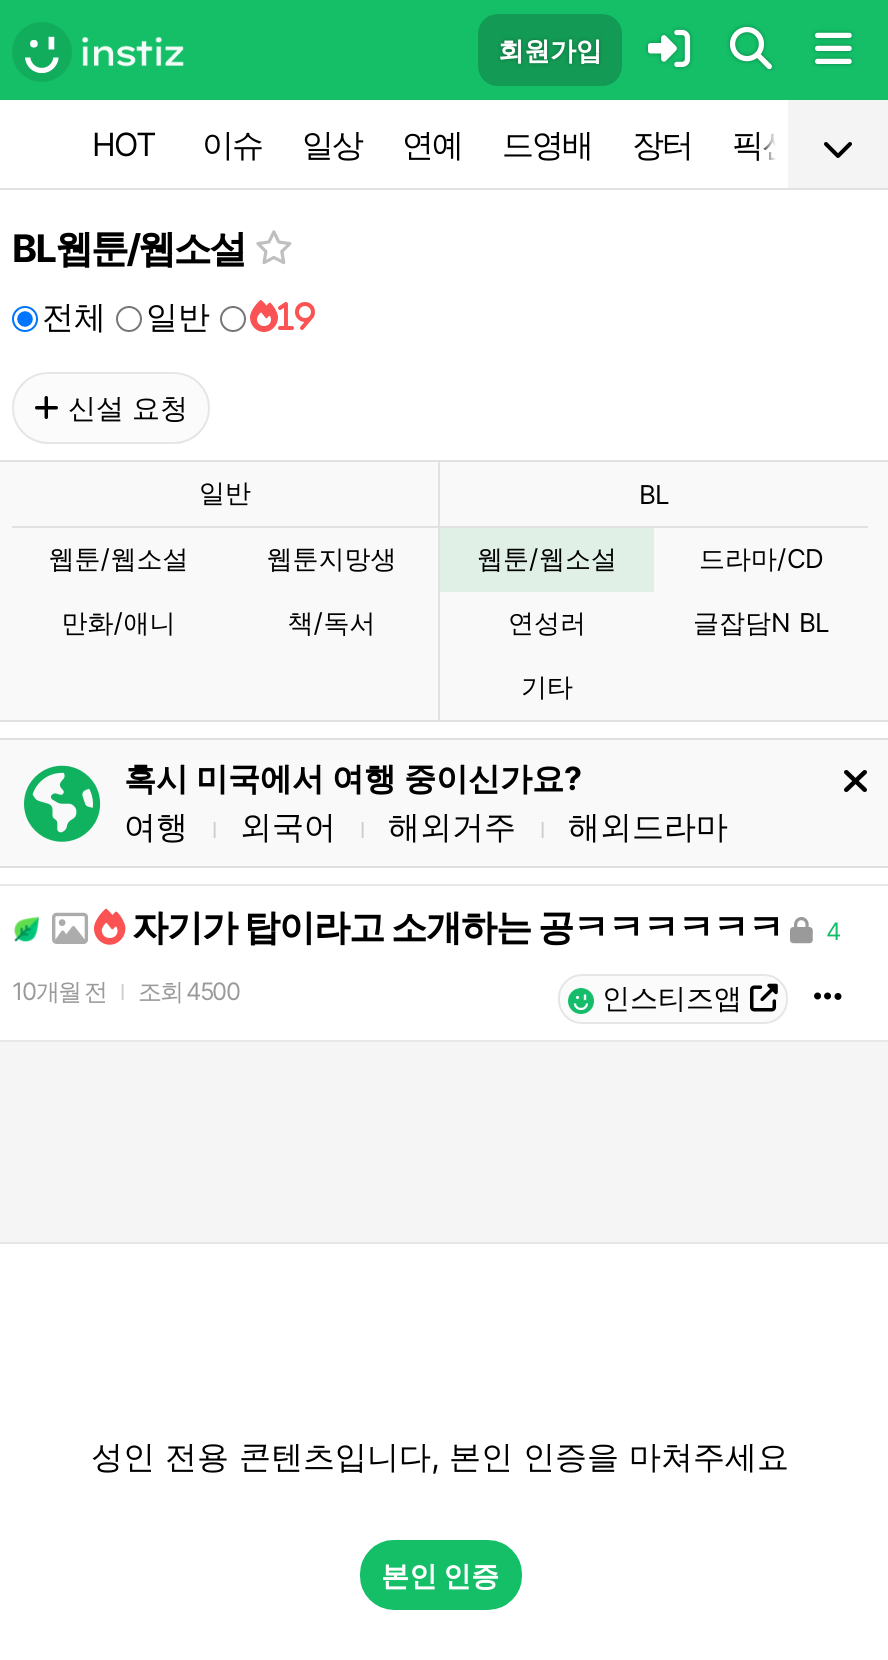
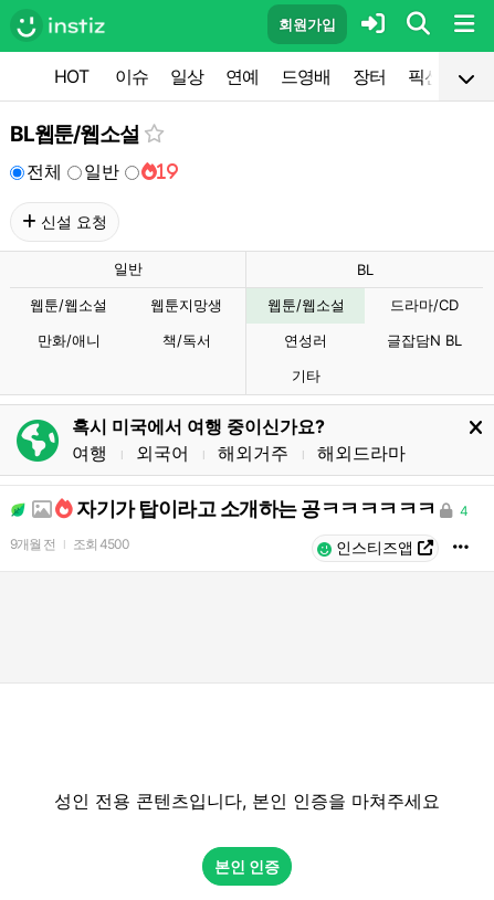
- 10개월 전 조회 4500
+ 9개월 전 조회 4500
